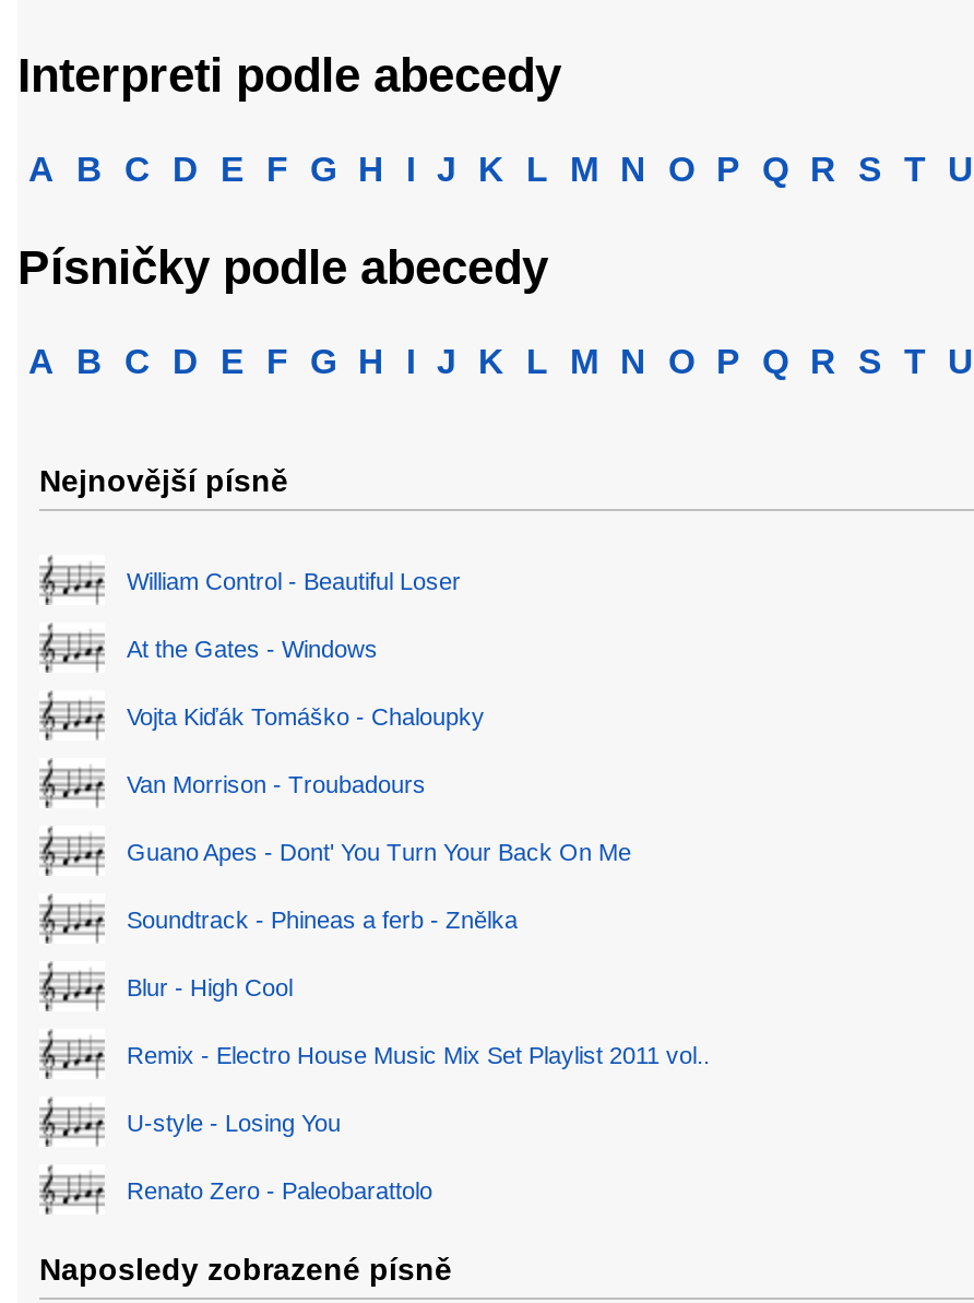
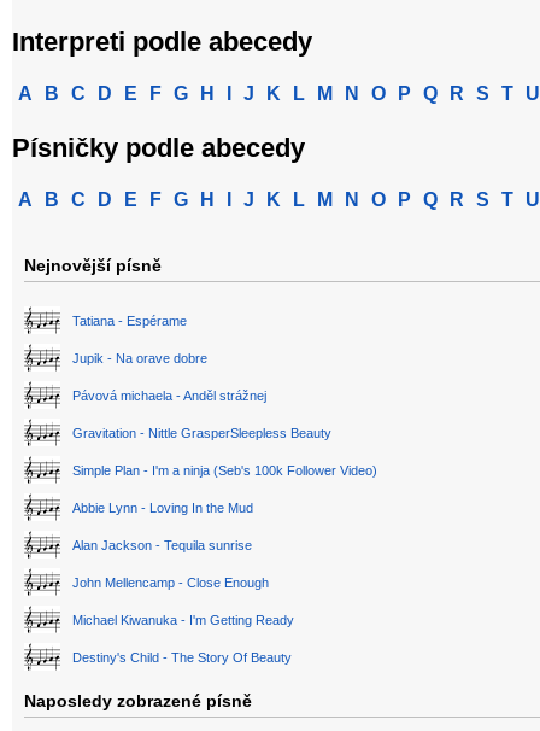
- William Control - Beautiful Loser
+ Tatiana - Espérame

- At the Gates - Windows
+ Jupik - Na orave dobre

- Vojta Kiďák Tomáško - Chaloupky
+ Pávová michaela - Anděl strážnej

- Van Morrison - Troubadours
+ Gravitation - Nittle GrasperSleepless Beauty

- Guano Apes - Dont' You Turn Your Back On Me
+ Simple Plan - I'm a ninja (Seb's 100k Follower Video)

- Soundtrack - Phineas a ferb - Znělka
+ Abbie Lynn - Loving In the Mud

- Blur - High Cool
+ Alan Jackson - Tequila sunrise

- Remix - Electro House Music Mix Set Playlist 2011 vol..
+ John Mellencamp - Close Enough

- U-style - Losing You
+ Michael Kiwanuka - I'm Getting Ready

- Renato Zero - Paleobarattolo
+ Destiny's Child - The Story Of Beauty
